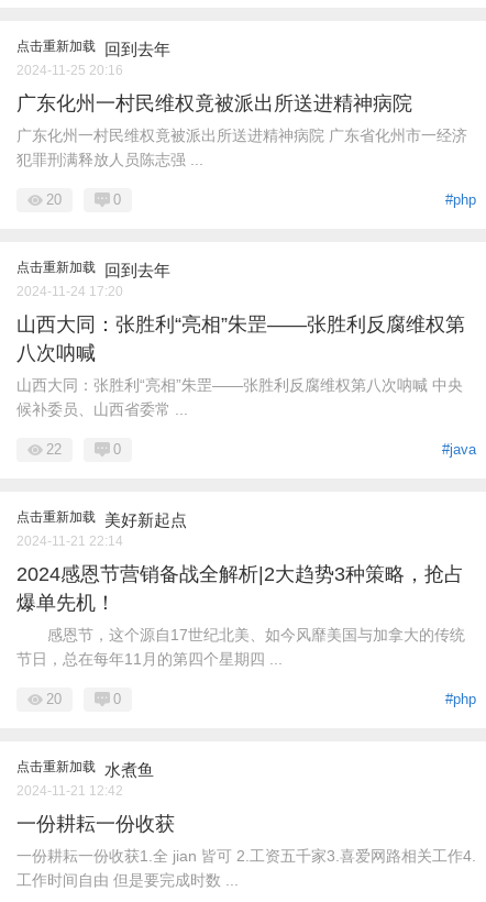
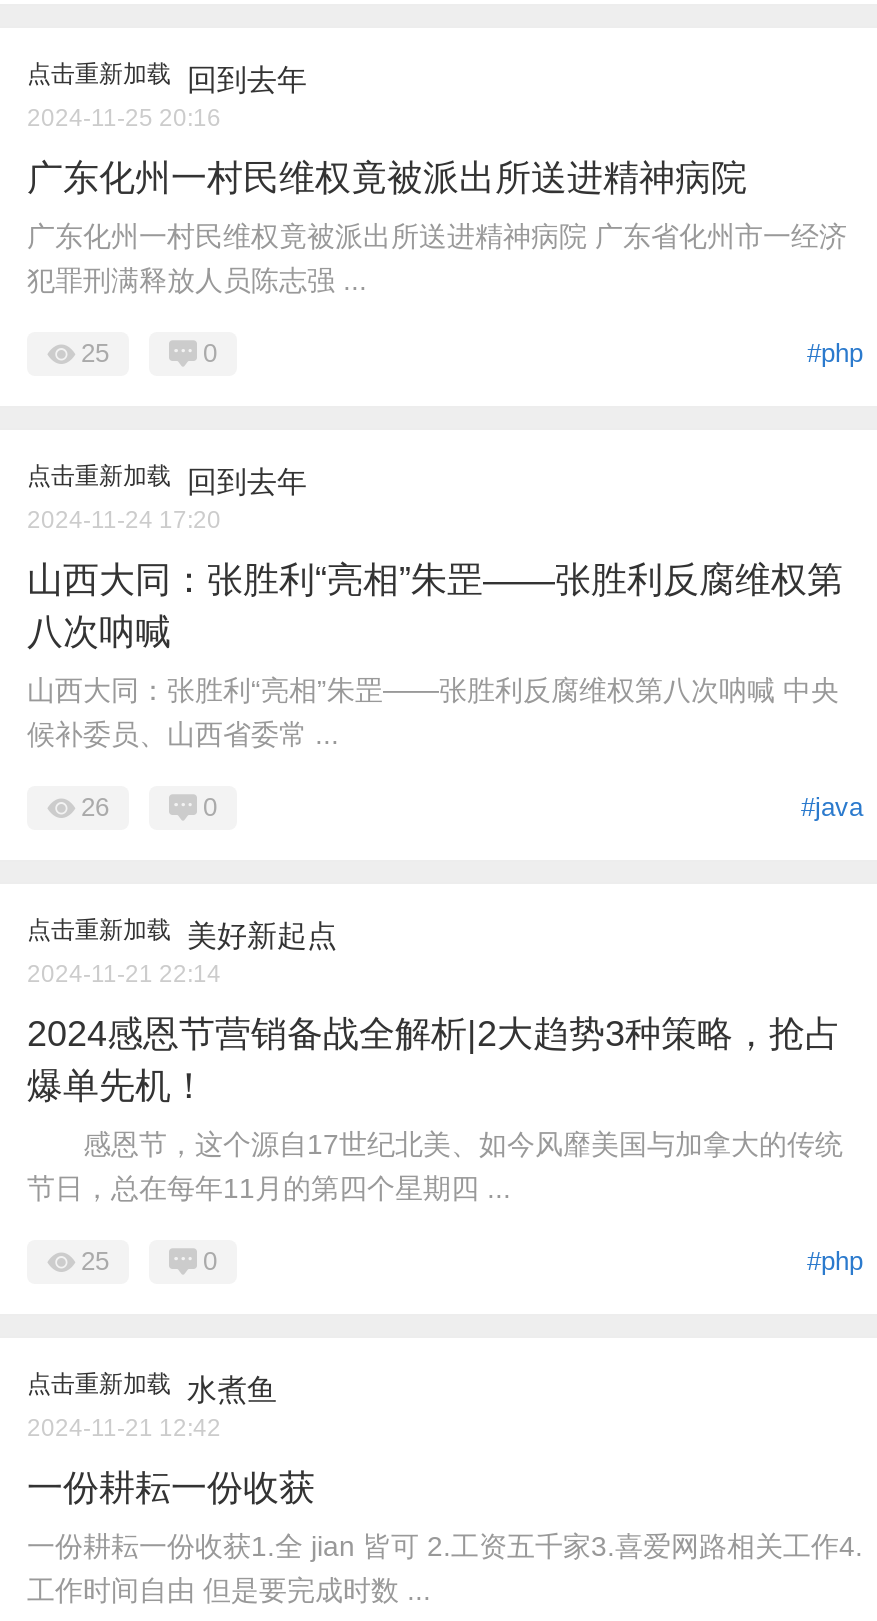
- 20
+ 25

- 22
+ 26

- 20
+ 25
